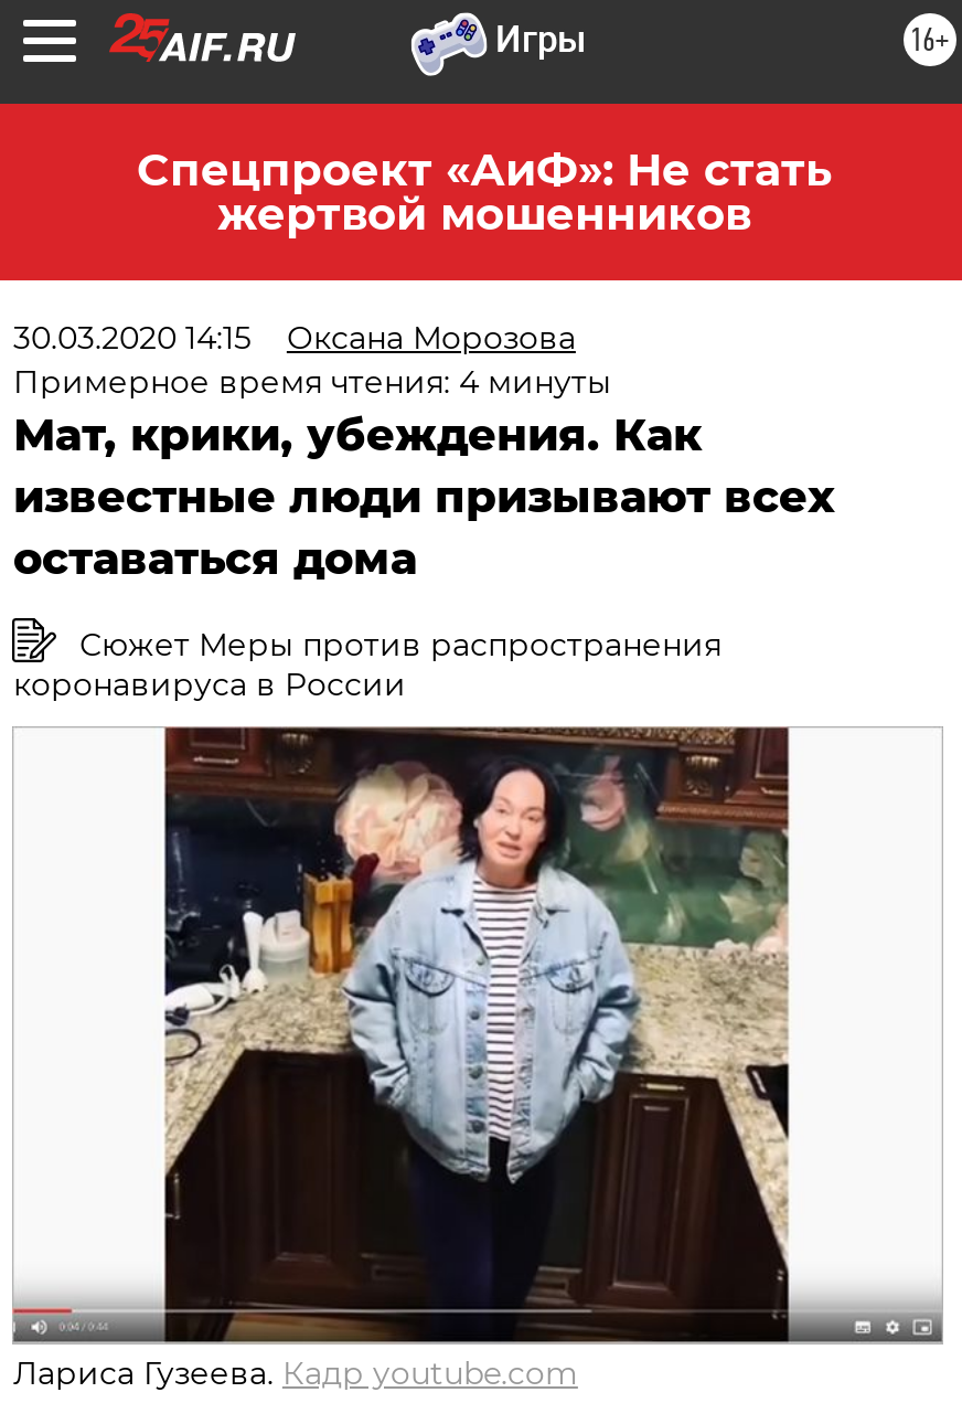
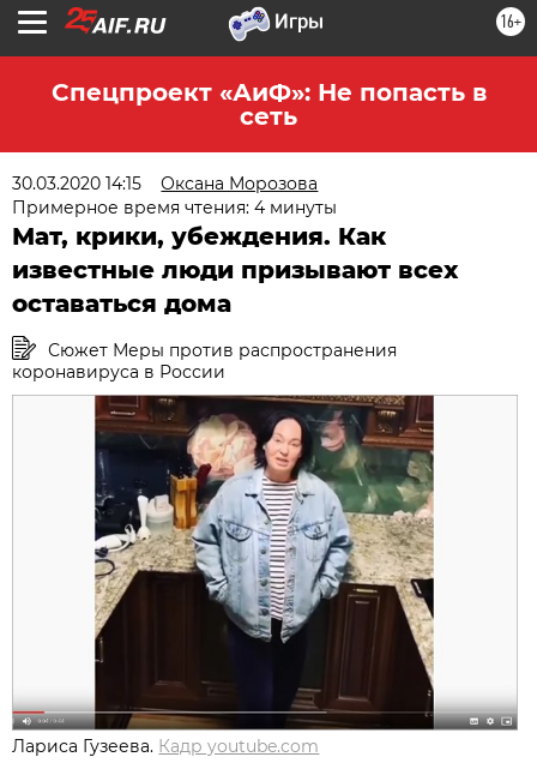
- Спецпроект «АиФ»: Не стать
- жертвой мошенников
+ Спецпроект «АиФ»: Не попасть в
+ сеть
